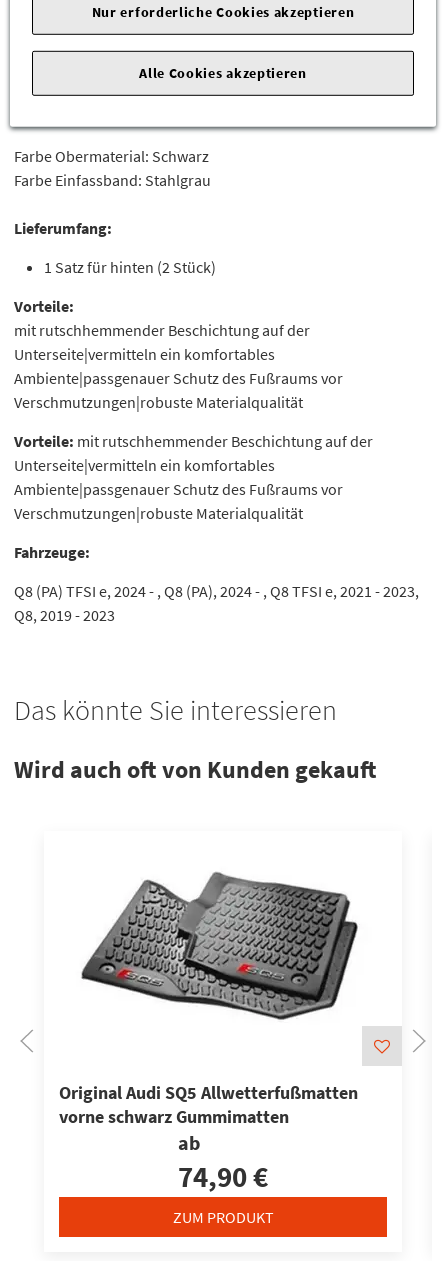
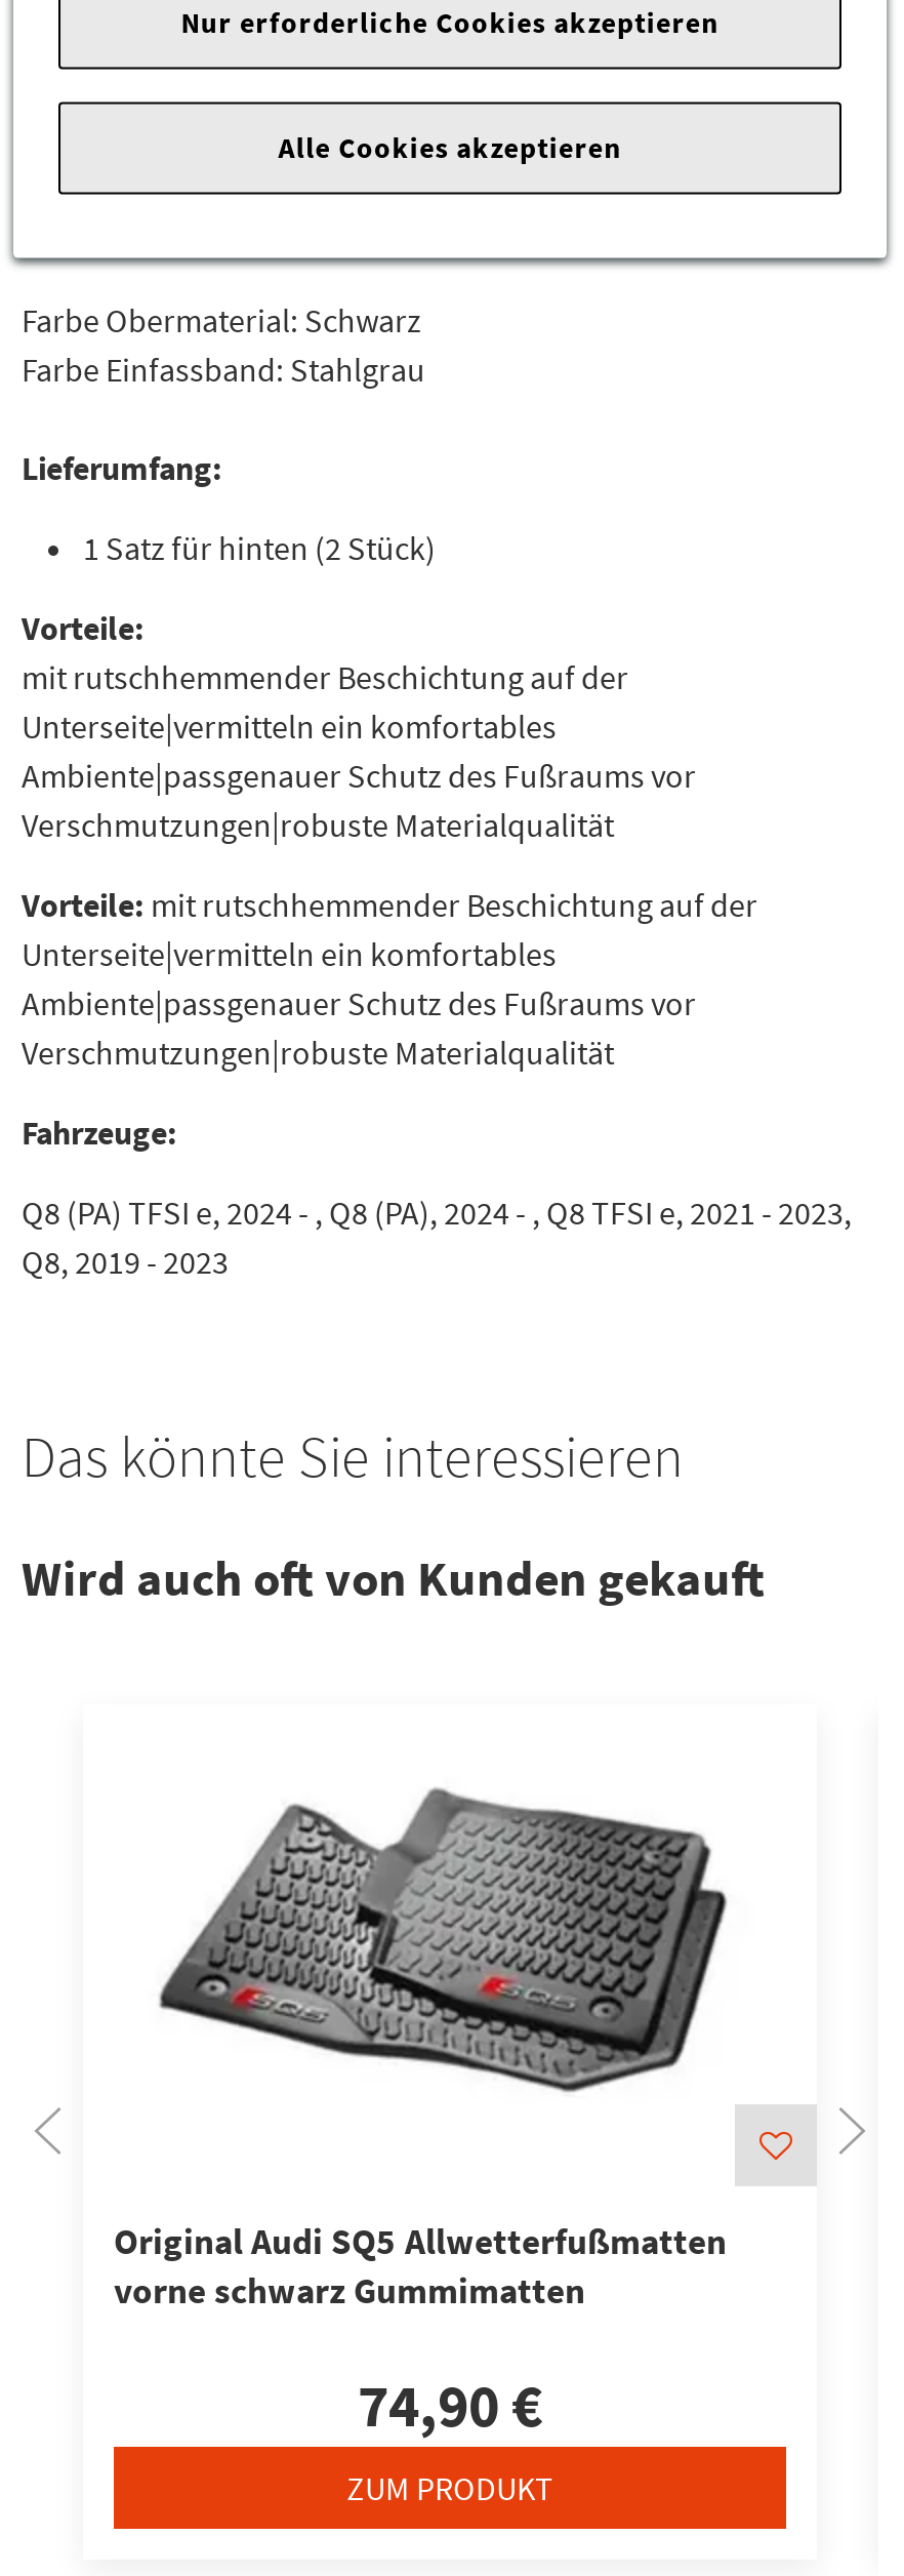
- ab
